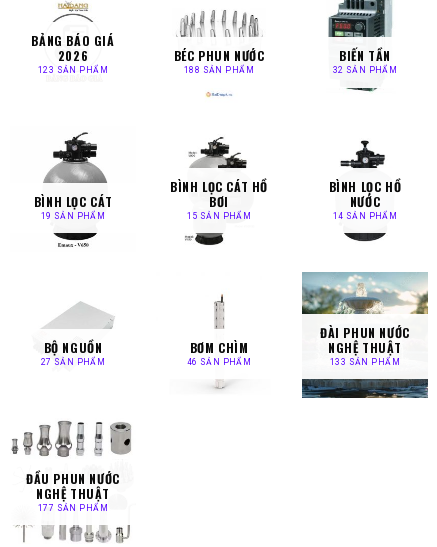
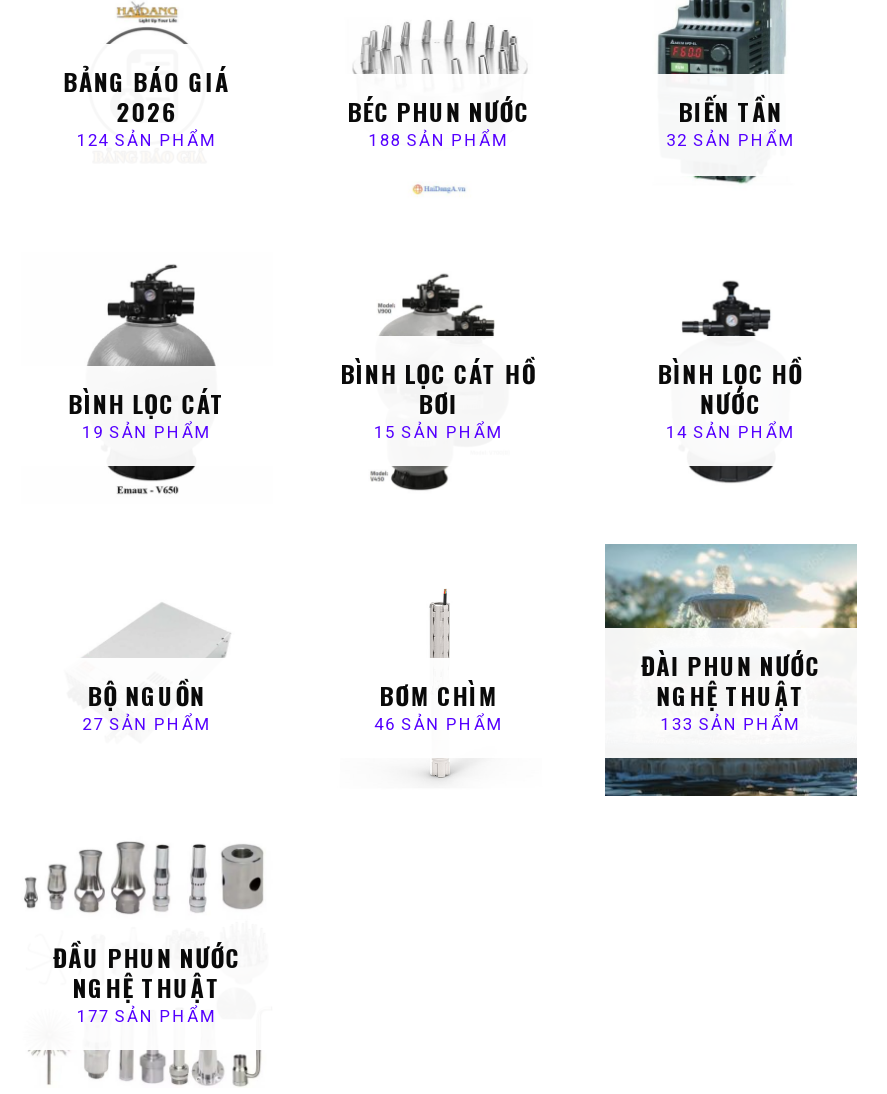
- 123 SẢN PHẨM
+ 124 SẢN PHẨM
